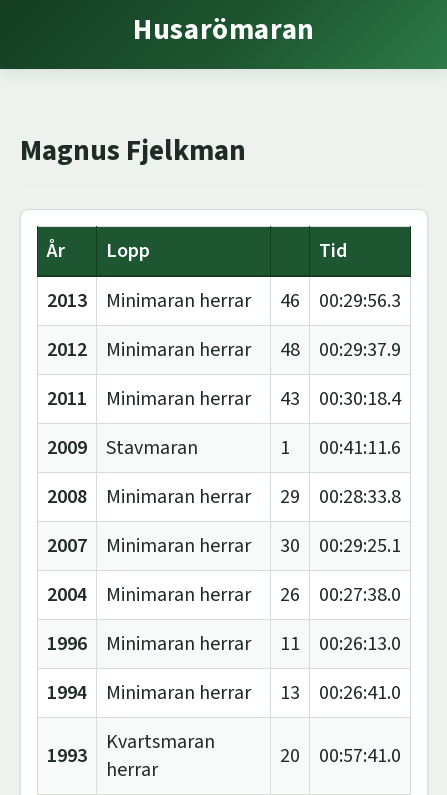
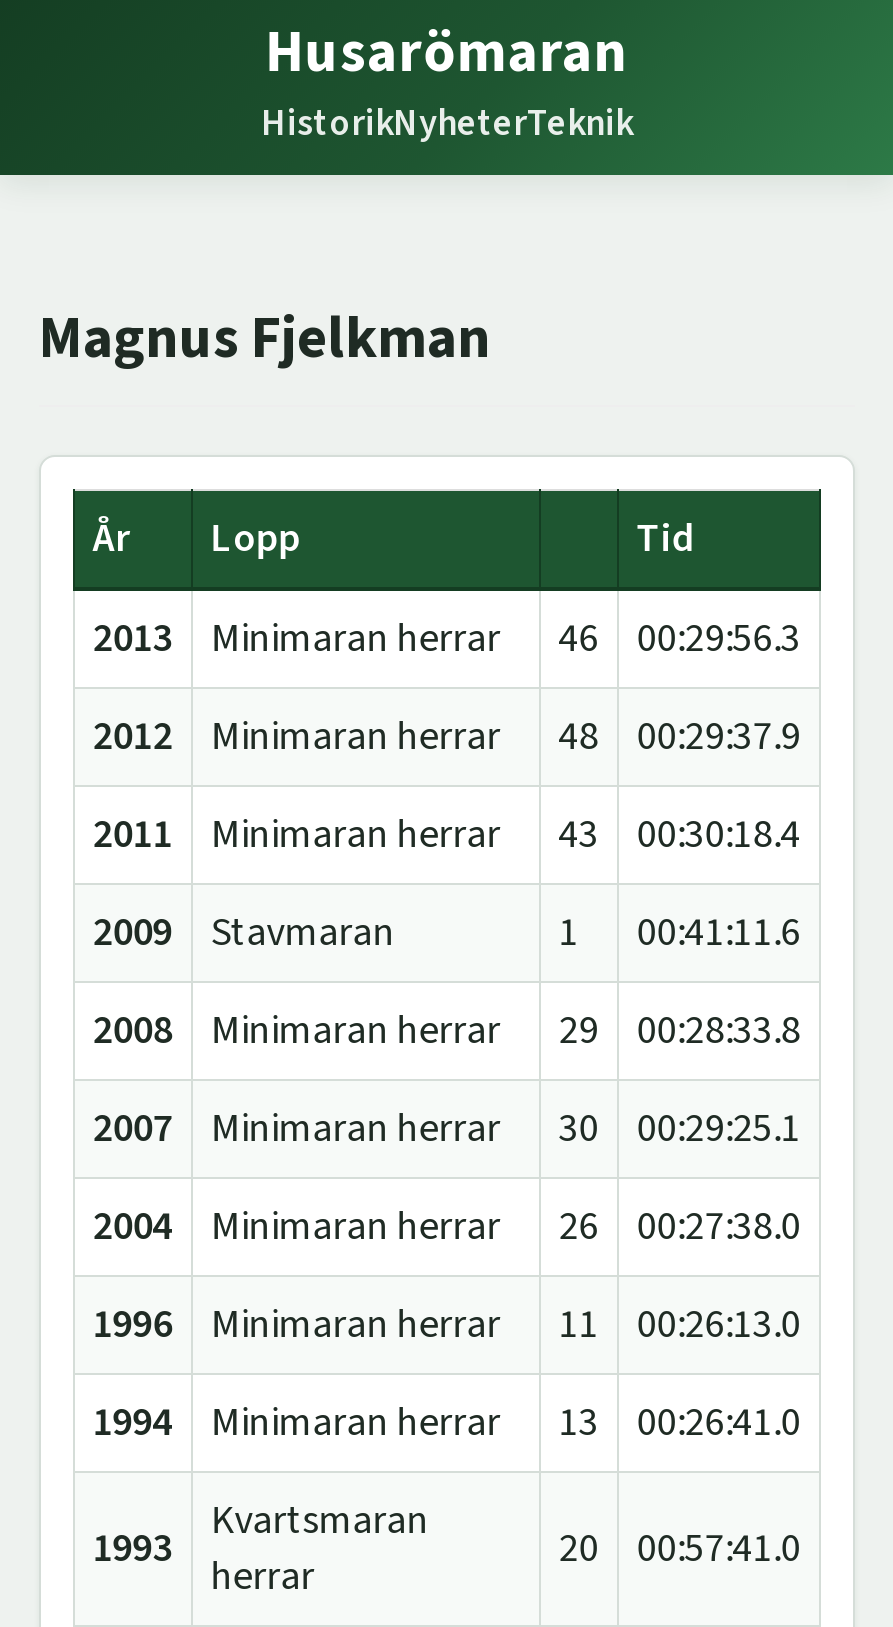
+ HistorikNyheterTeknik
